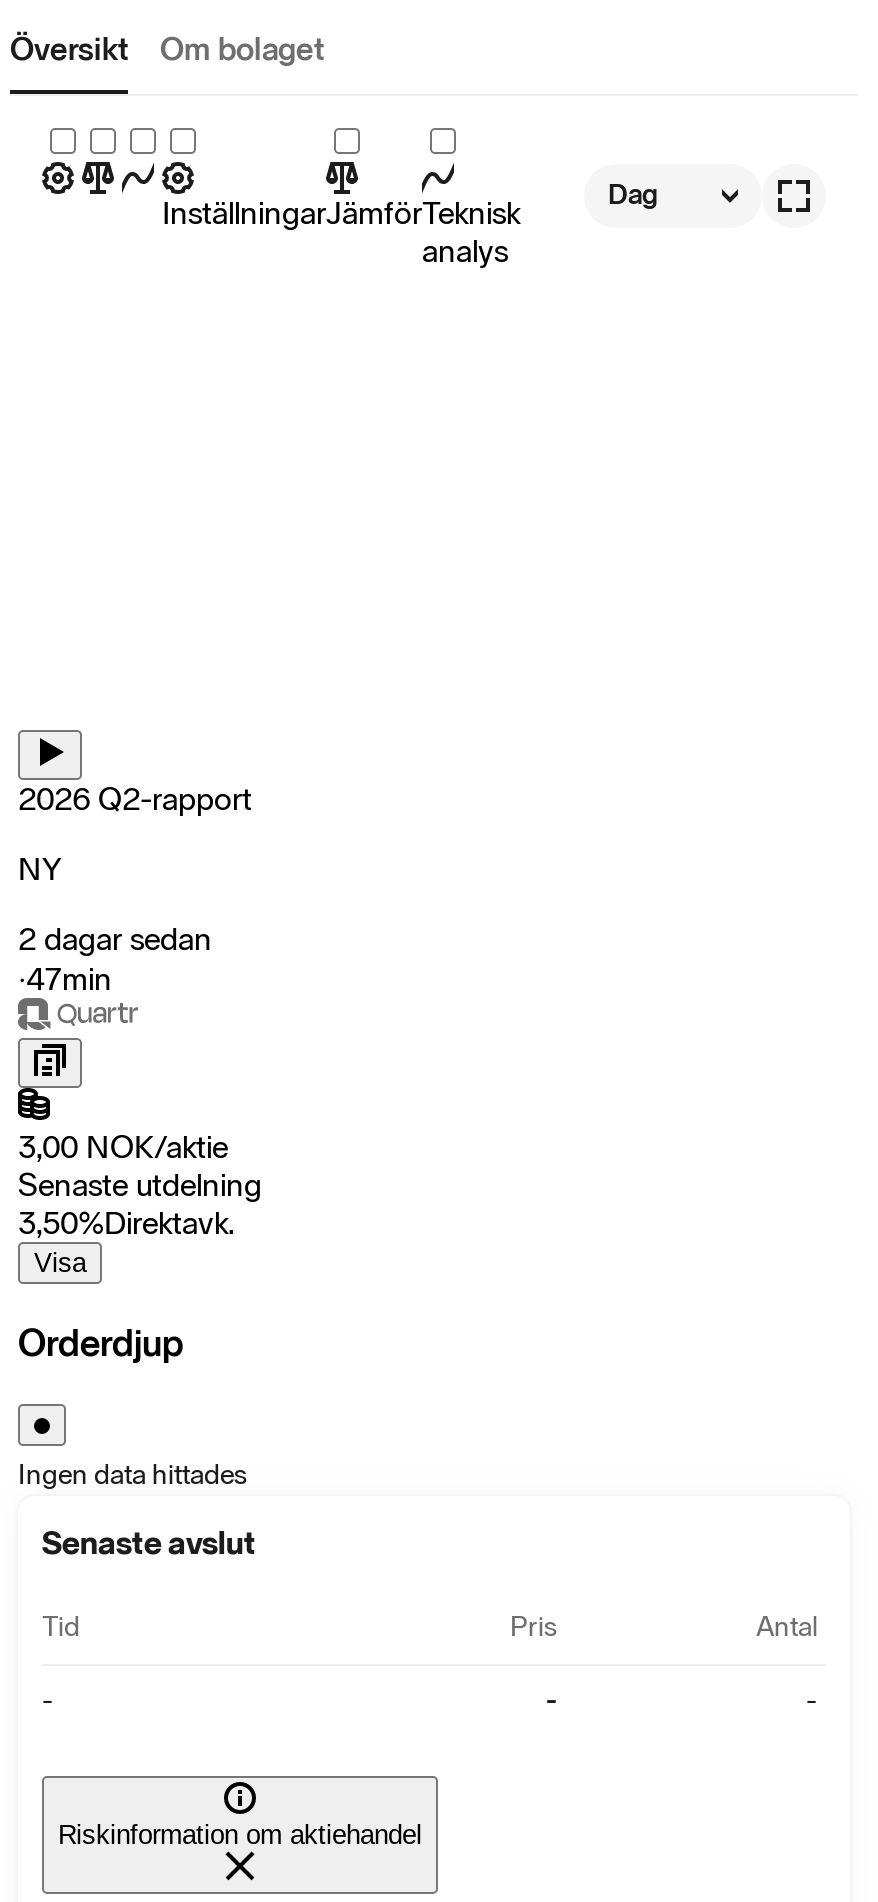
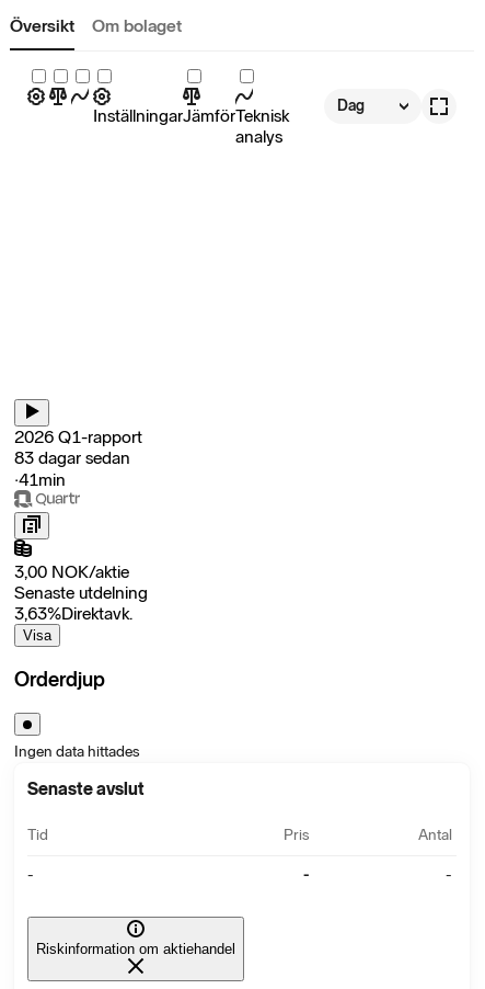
- 2026 Q2-rapport
- NY
- 2 dagar sedan
- ‧47min
+ 2026 Q1-rapport
+ 83 dagar sedan
+ ‧41min

- 3,50%Direktavk.
+ 3,63%Direktavk.
